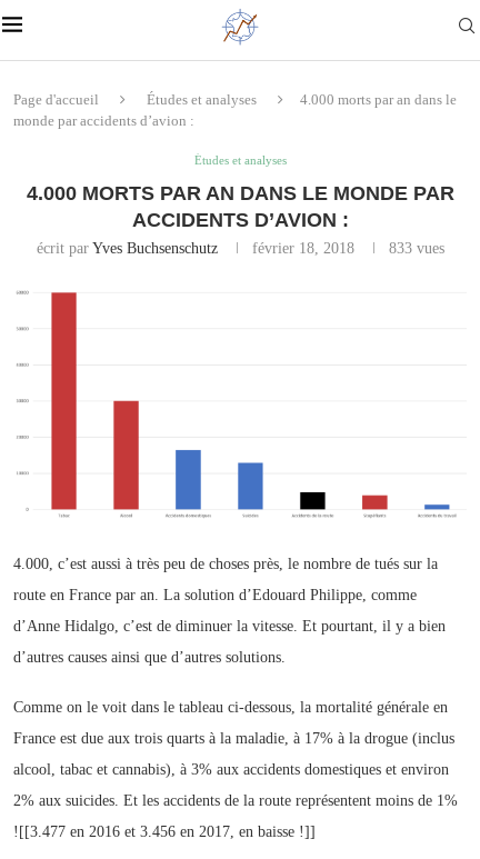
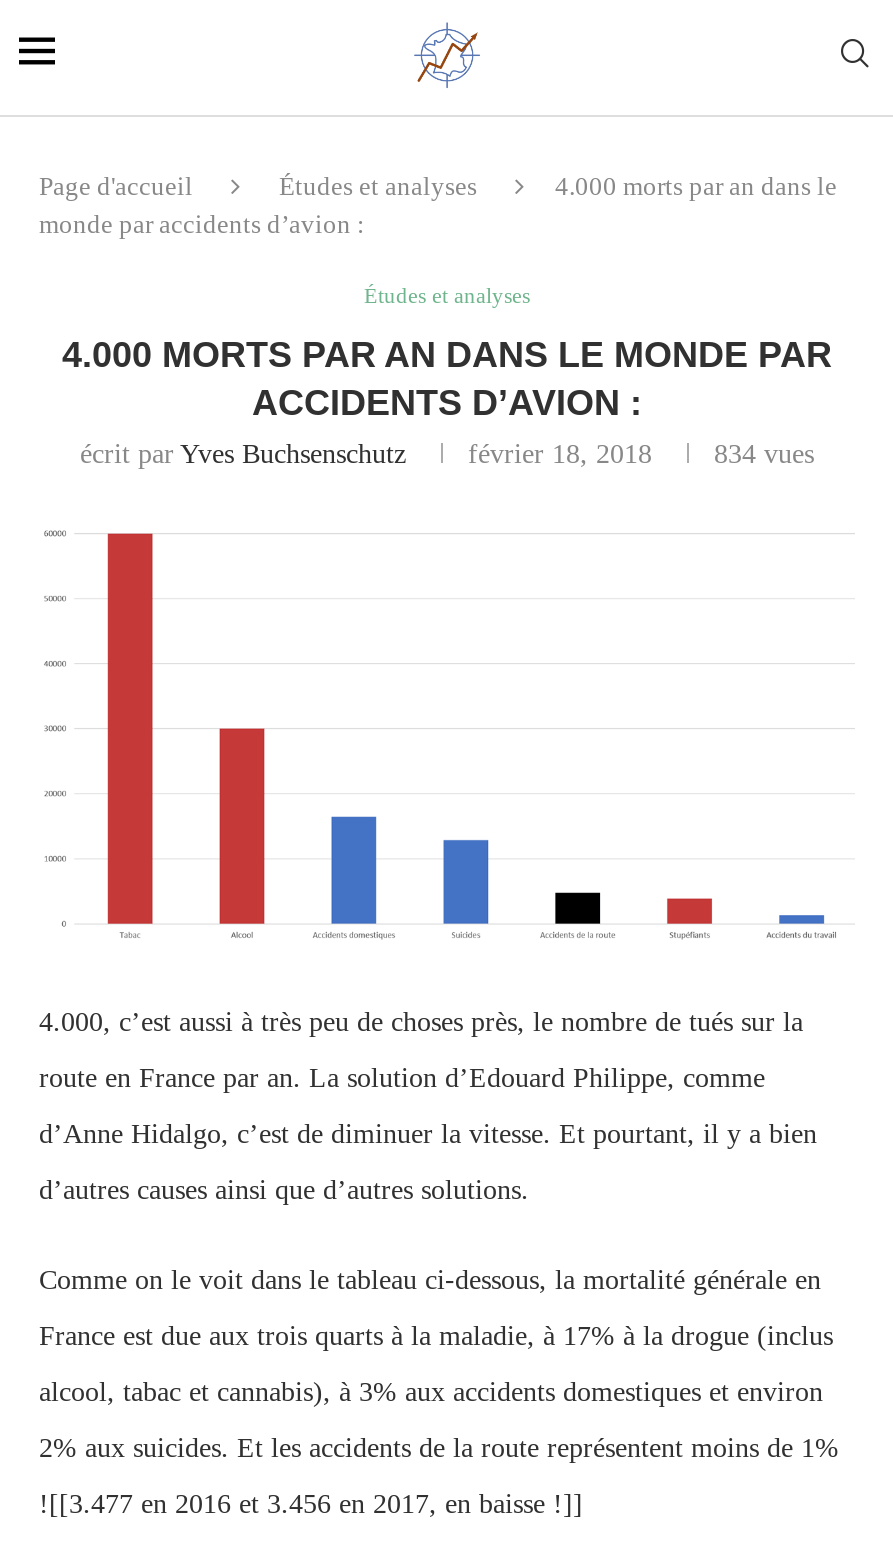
- 833 vues
+ 834 vues
